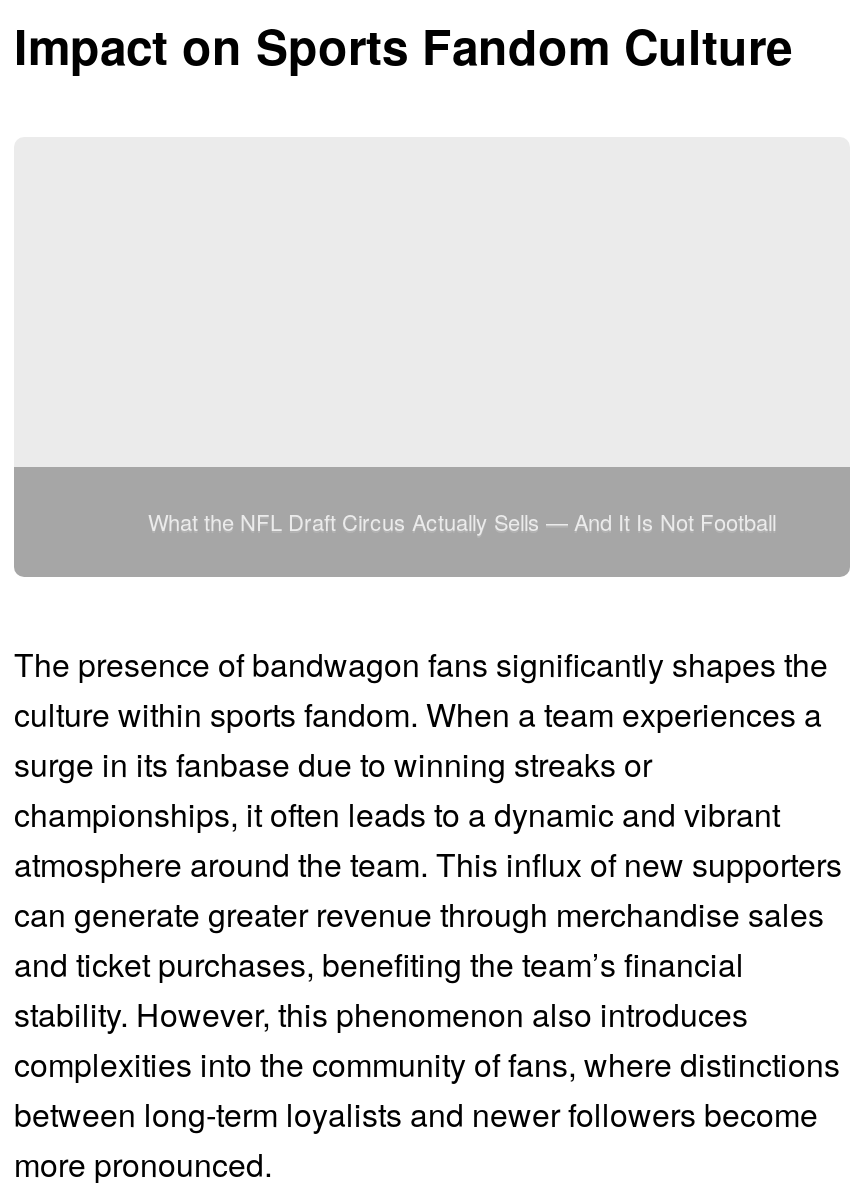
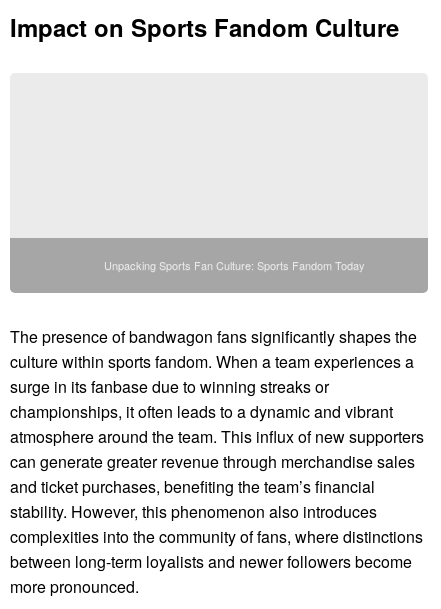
- What the NFL Draft Circus Actually Sells — And It Is Not Football
+ Unpacking Sports Fan Culture: Sports Fandom Today
